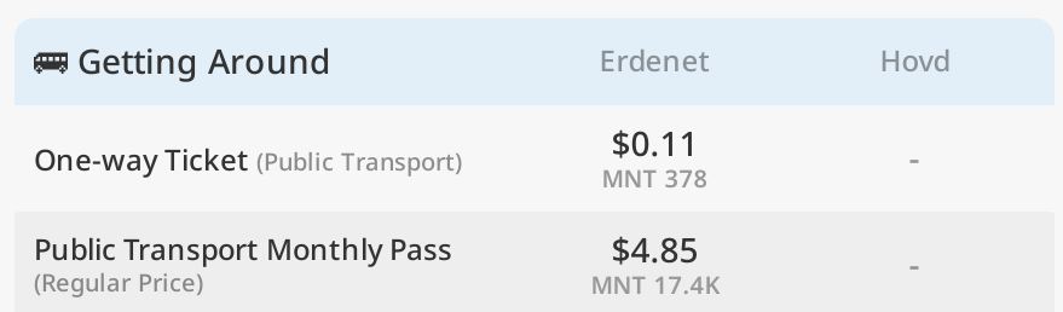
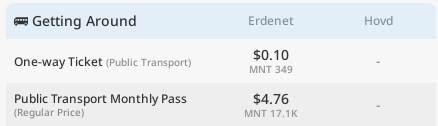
- $0.11
+ $0.10

- MNT 378
+ MNT 349

- $4.85
+ $4.76

- MNT 17.4K
+ MNT 17.1K
